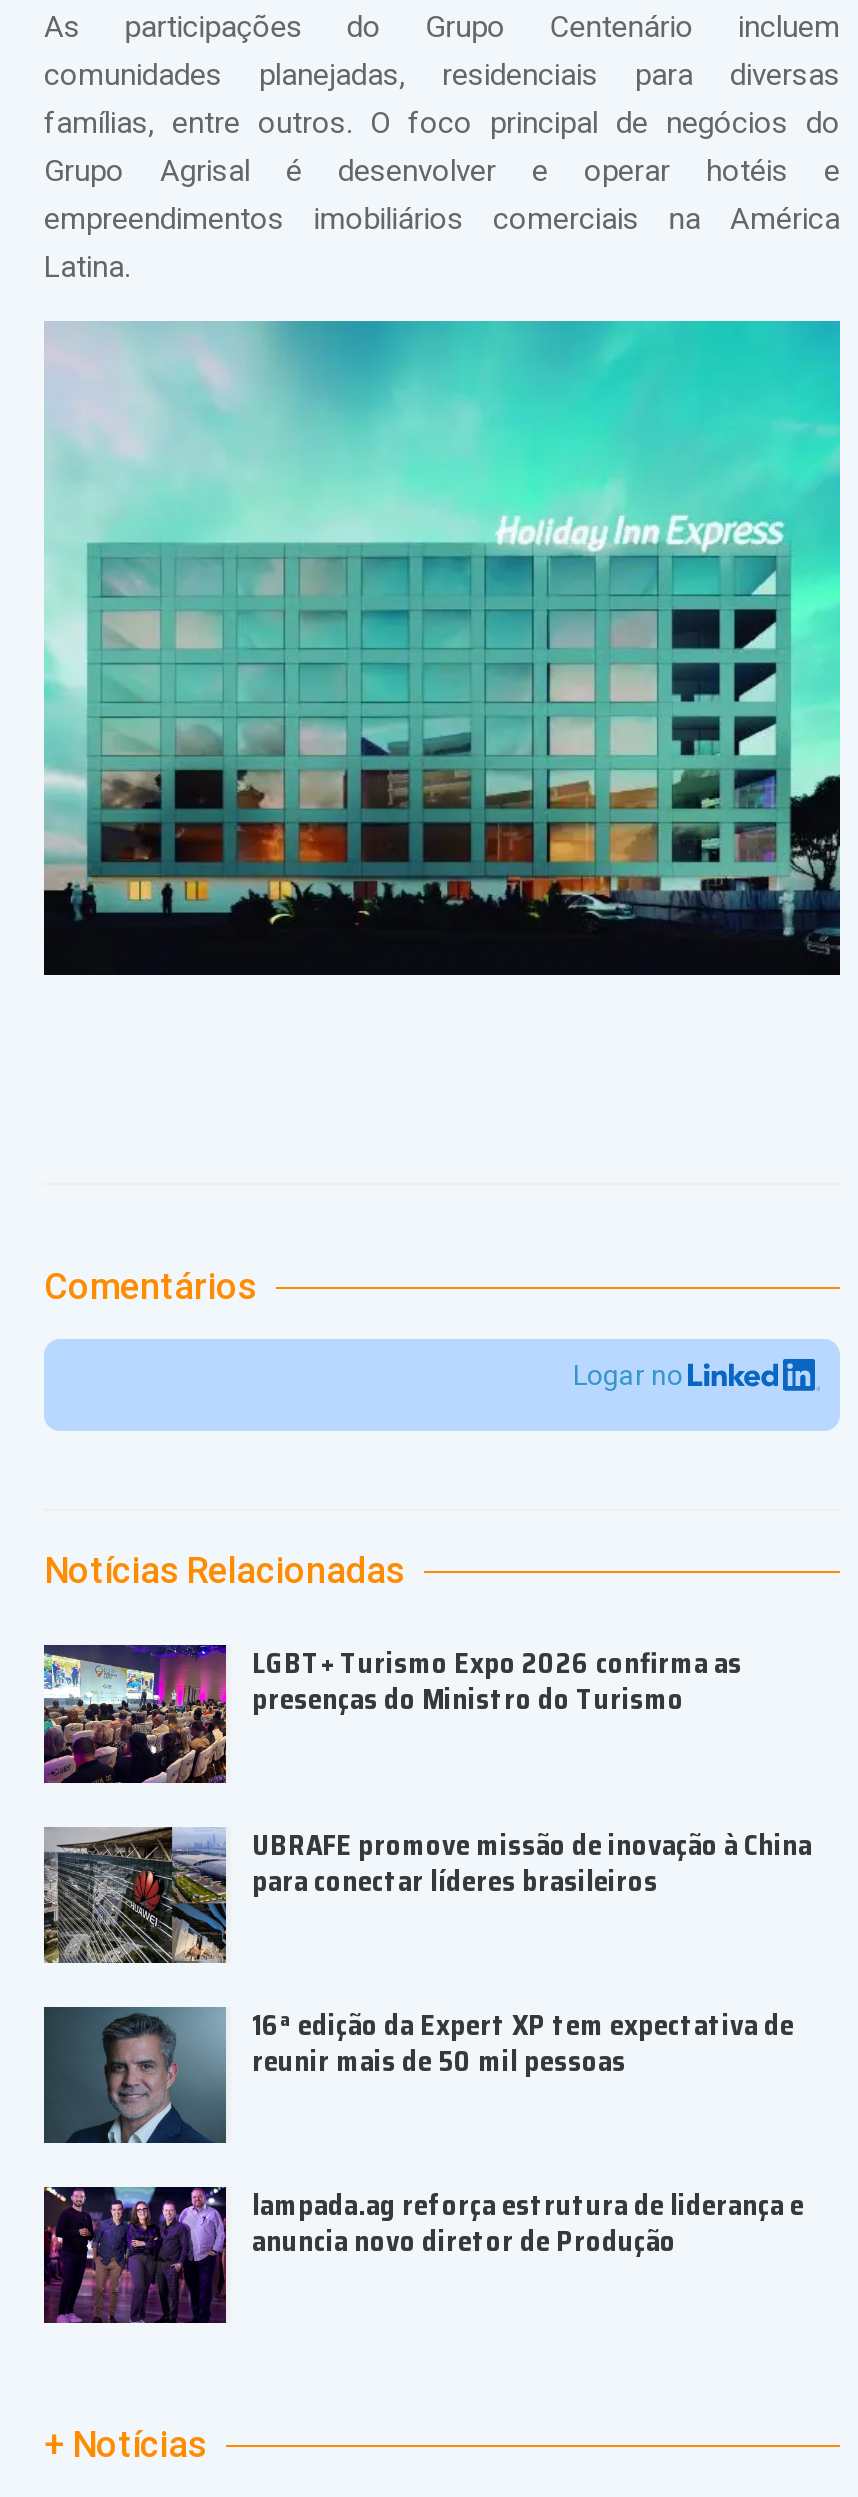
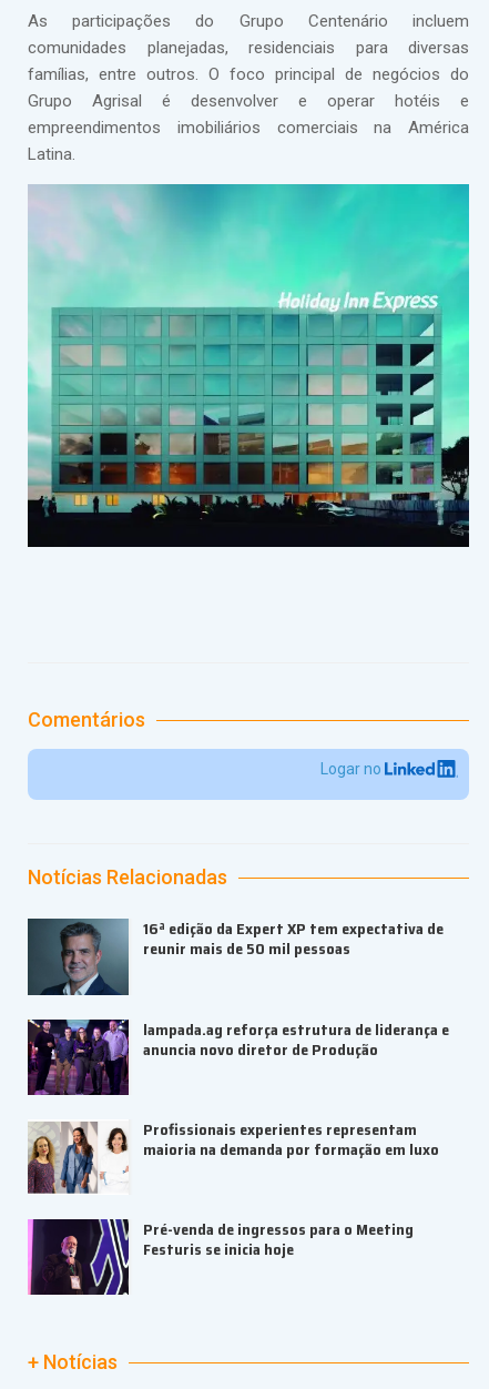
- [image]
- LGBT+ Turismo Expo 2026 confirma as
- presenças do Ministro do Turismo
- UBRAFE promove missão de inovação à China
- para conectar líderes brasileiros

- [image]

moved up: [image] | 16ª edição da Expert XP tem expectativa de | reunir mais de 50 mil pessoas | lampada.ag reforça estrutura de liderança e | anuncia novo diretor de Produção

+ [image]
+ Profissionais experientes representam
+ maioria na demanda por formação em luxo
+ Pré-venda de ingressos para o Meeting
+ Festuris se inicia hoje

+ [image]
